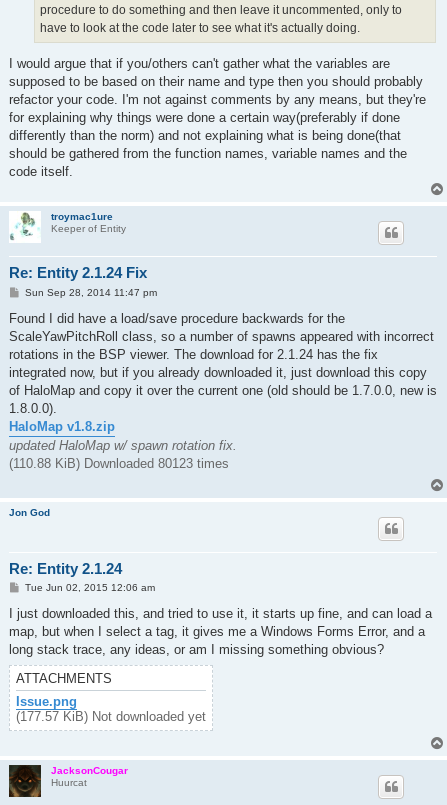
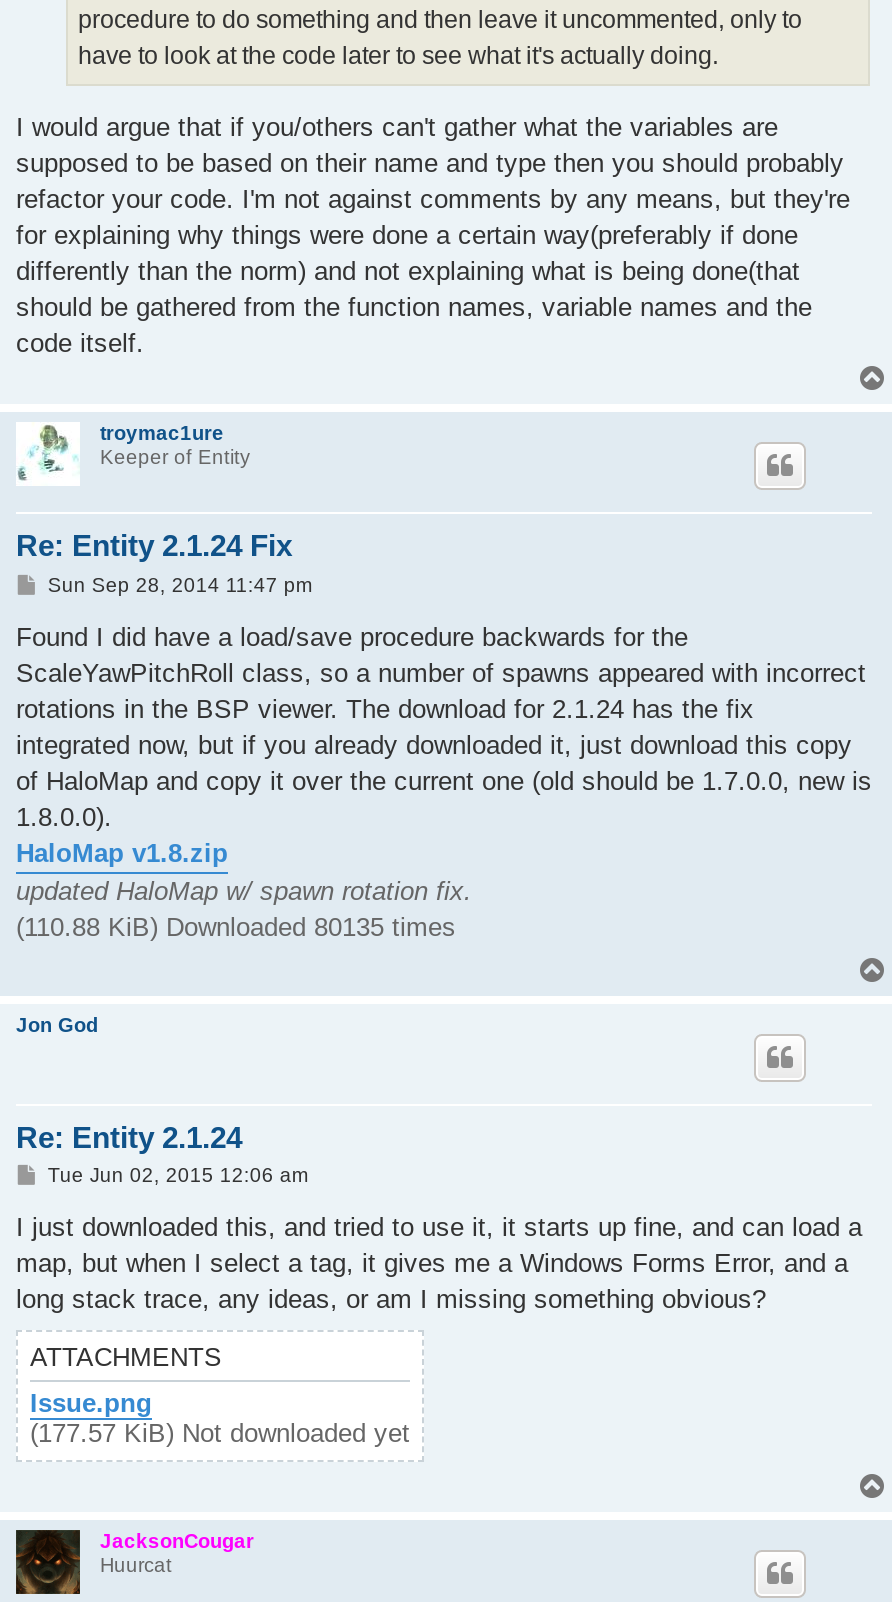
- (110.88 KiB) Downloaded 80123 times
+ (110.88 KiB) Downloaded 80135 times
